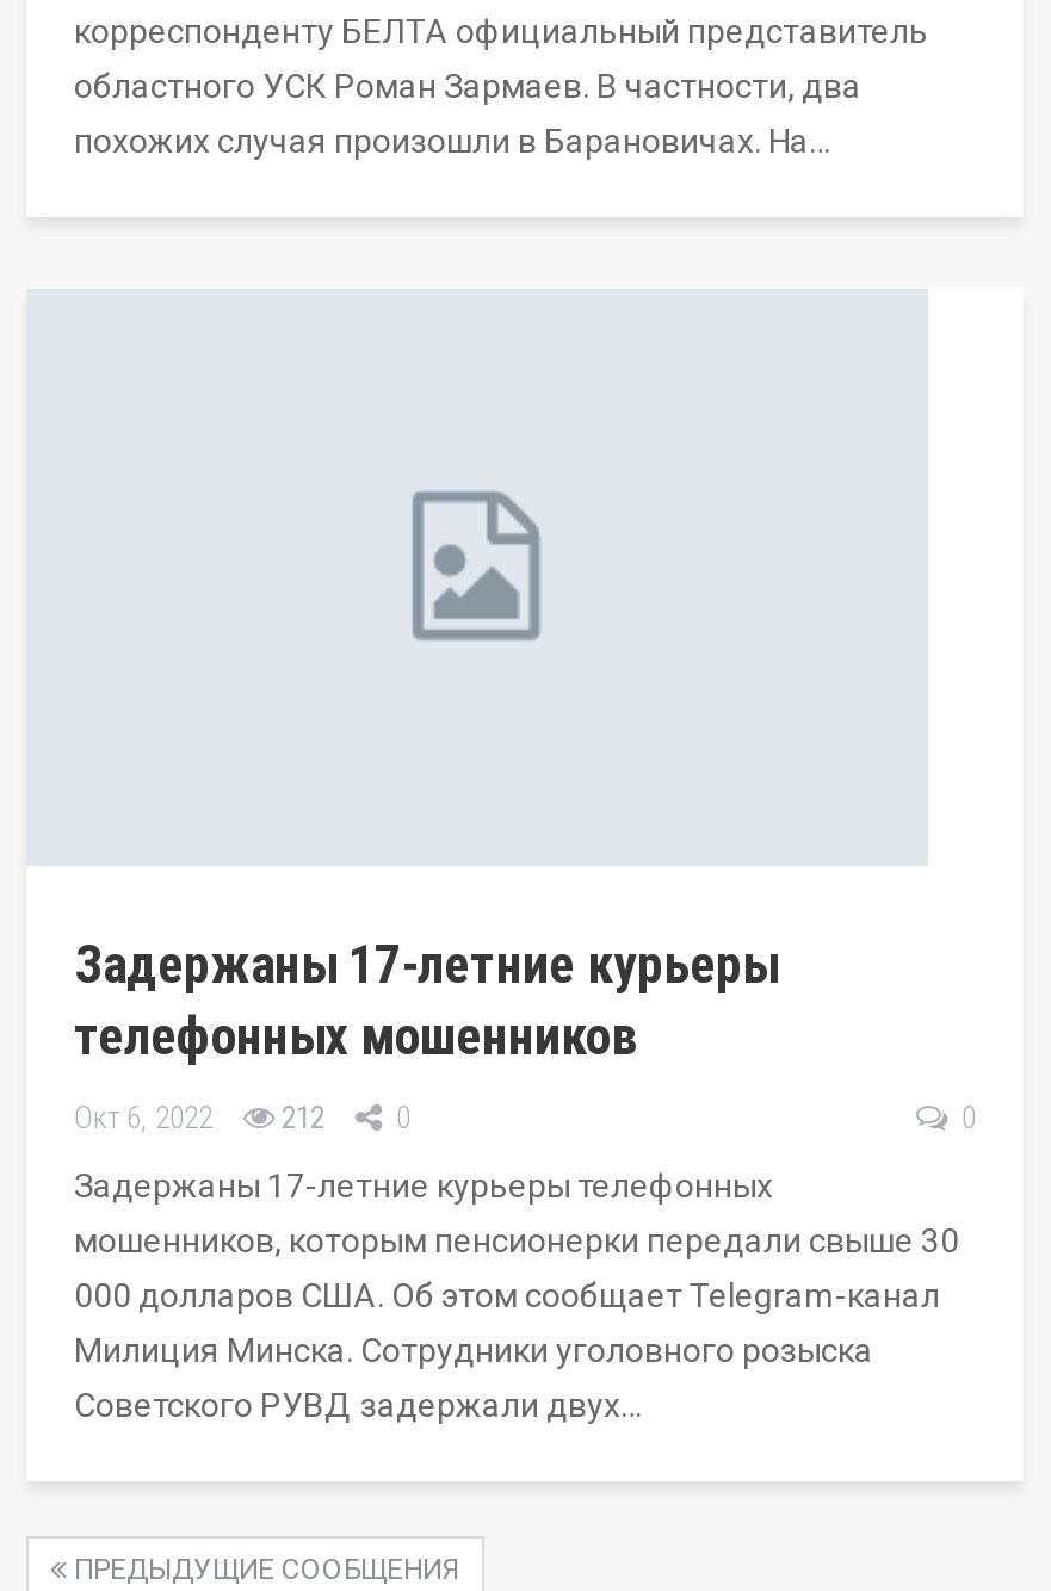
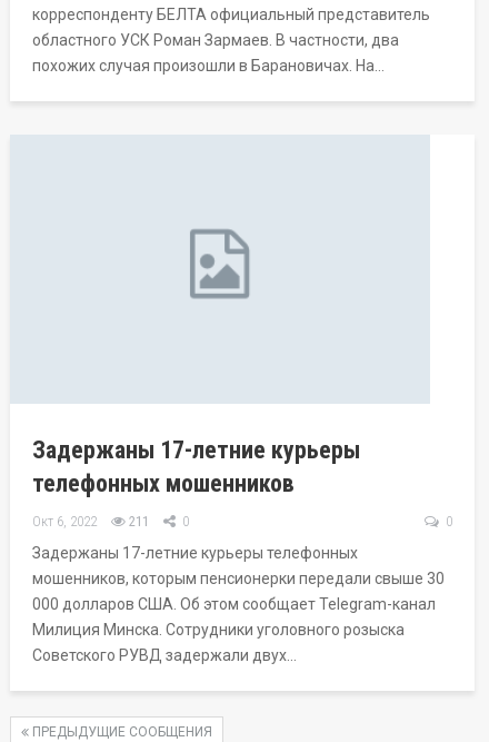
- Окт 6, 2022 212 0
+ Окт 6, 2022 211 0
